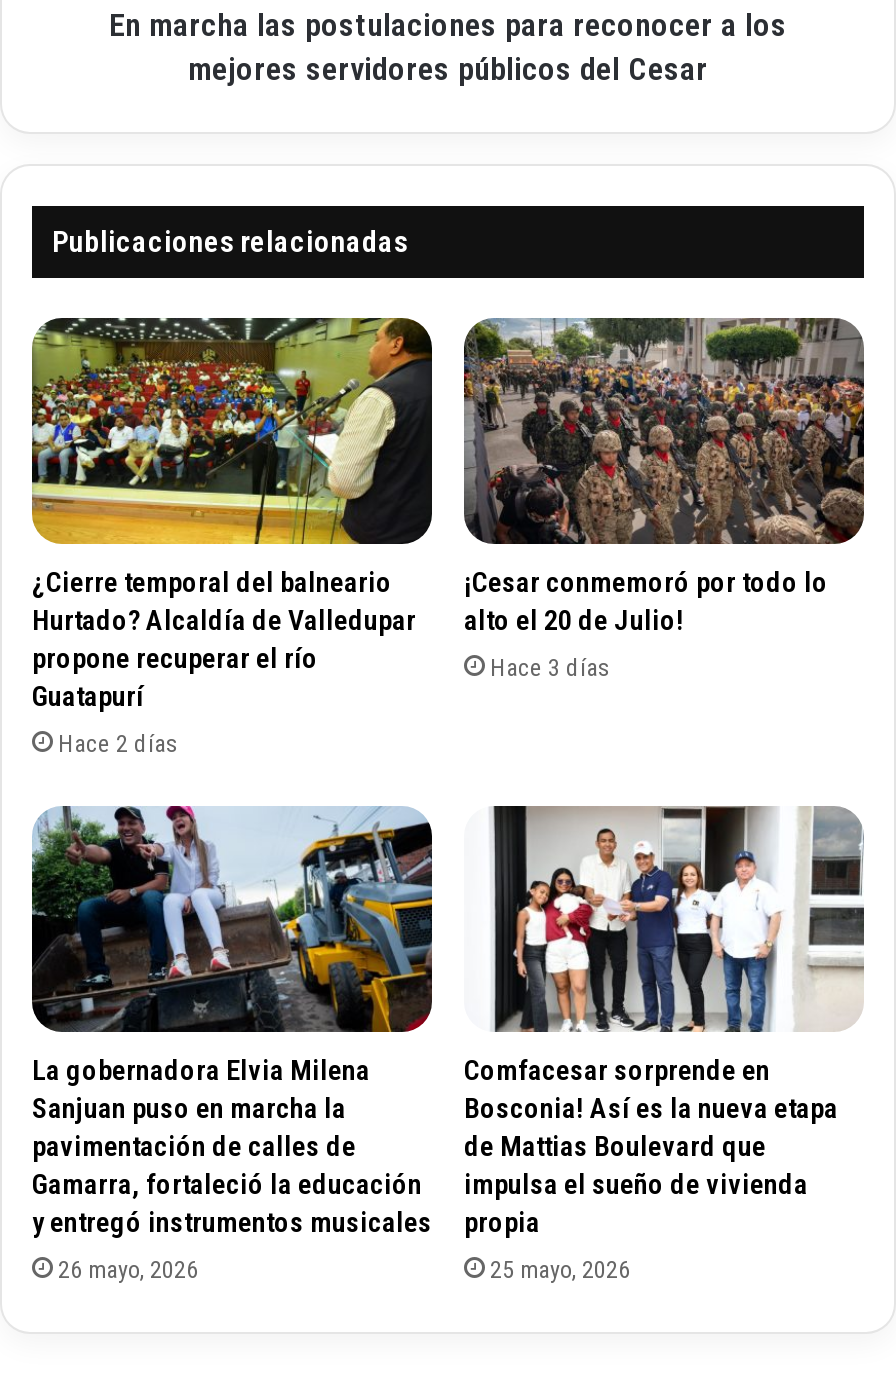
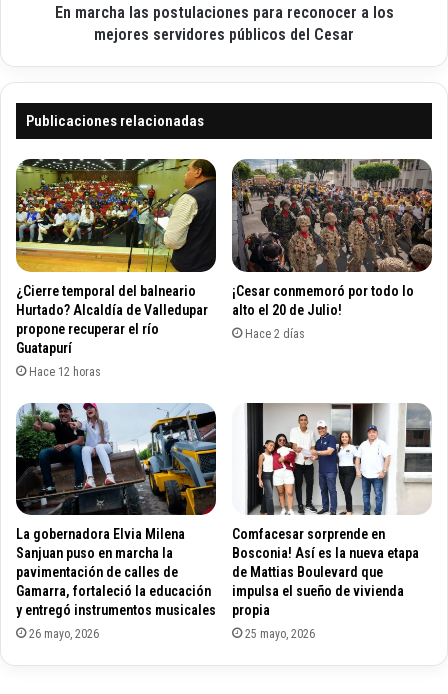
- Hace 3 días
+ Hace 2 días

- Hace 2 días
+ Hace 12 horas
